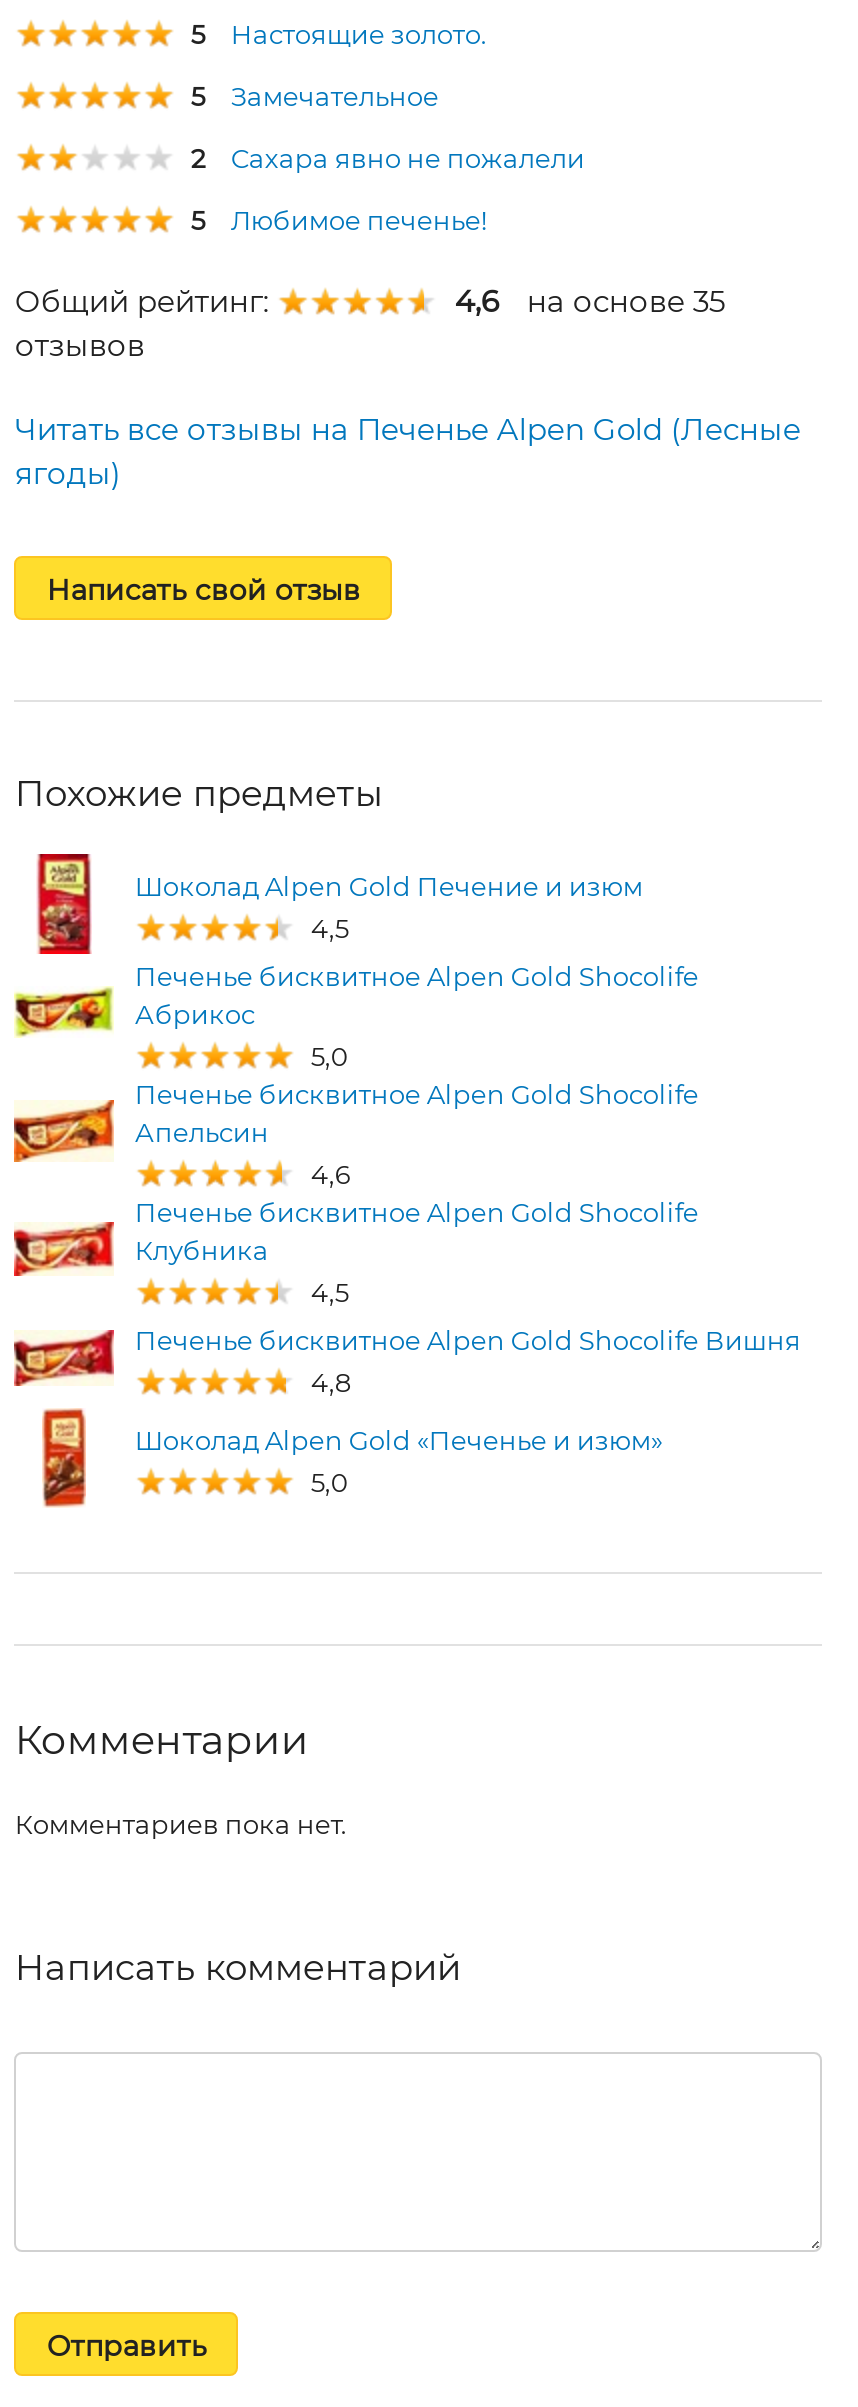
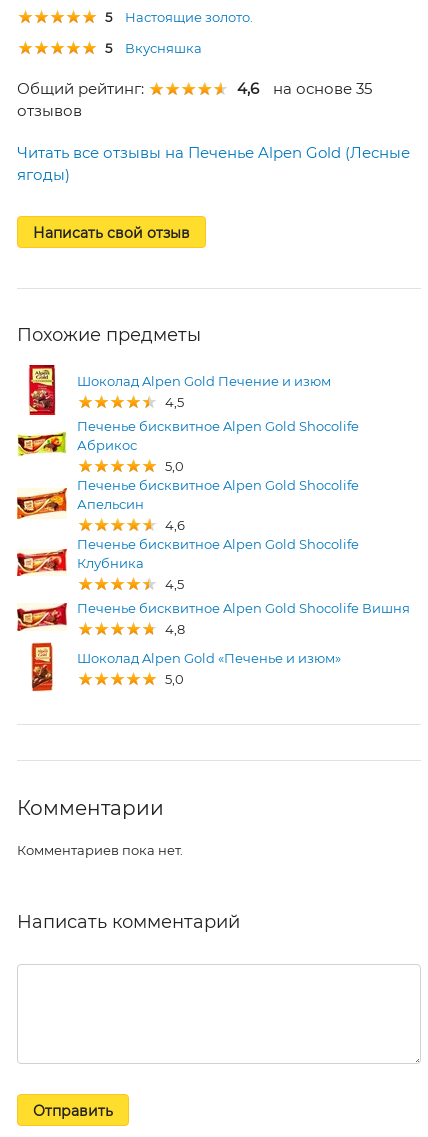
- Замечательное
- 2
- Сахара явно не пожалели
- 5
- Любимое печенье!
+ Вкусняшка
